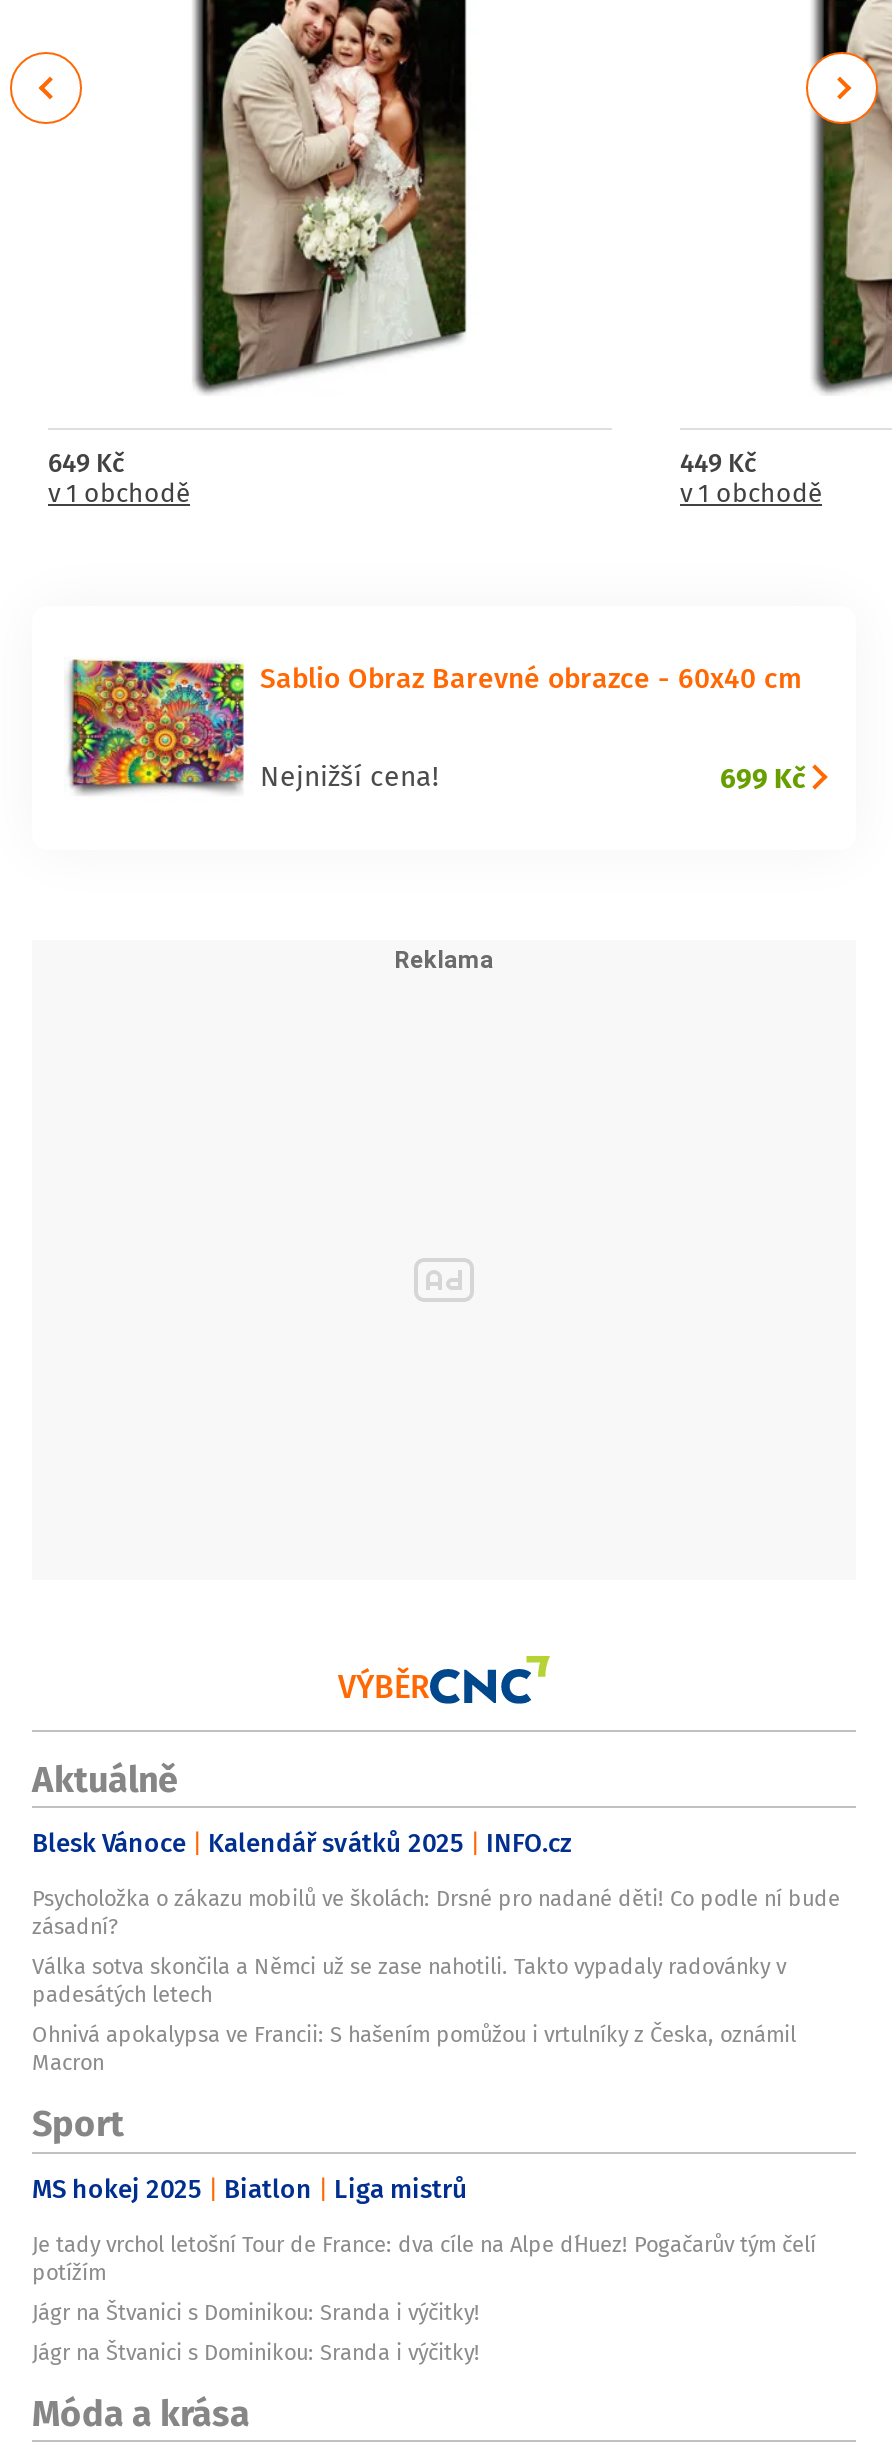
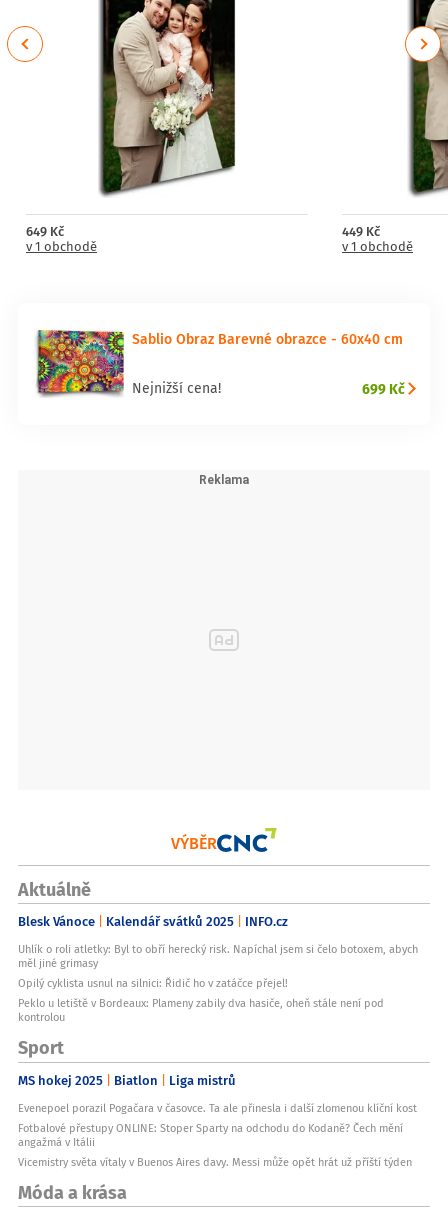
- Psycholožka o zákazu mobilů ve školách: Drsné pro nadané děti! Co podle ní bude
- zásadní?
- Válka sotva skončila a Němci už se zase nahotili. Takto vypadaly radovánky v
- padesátých letech
- Ohnivá apokalypsa ve Francii: S hašením pomůžou i vrtulníky z Česka, oznámil
- Macron
+ Uhlík o roli atletky: Byl to obří herecký risk. Napíchal jsem si čelo botoxem, abych
+ měl jiné grimasy
+ Opilý cyklista usnul na silnici: Řidič ho v zatáčce přejel!
+ Peklo u letiště v Bordeaux: Plameny zabily dva hasiče, oheň stále není pod
+ kontrolou

- Je tady vrchol letošní Tour de France: dva cíle na Alpe d´Huez! Pogačarův tým čelí
- potížím
- Jágr na Štvanici s Dominikou: Sranda i výčitky!
- Jágr na Štvanici s Dominikou: Sranda i výčitky!
+ Evenepoel porazil Pogačara v časovce. Ta ale přinesla i další zlomenou klíční kost
+ Fotbalové přestupy ONLINE: Stoper Sparty na odchodu do Kodaně? Čech mění
+ angažmá v Itálii
+ Vicemistry světa vítaly v Buenos Aires davy. Messi může opět hrát už příští týden
